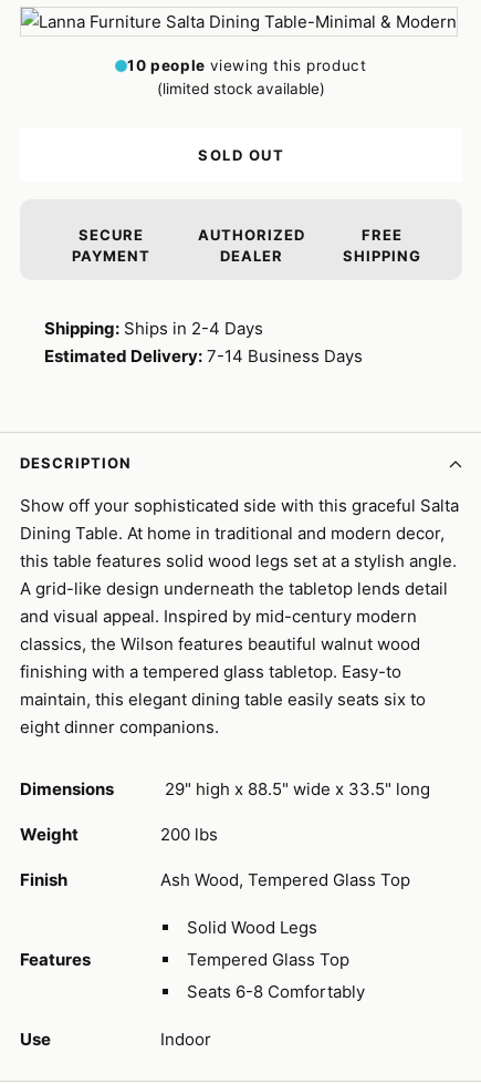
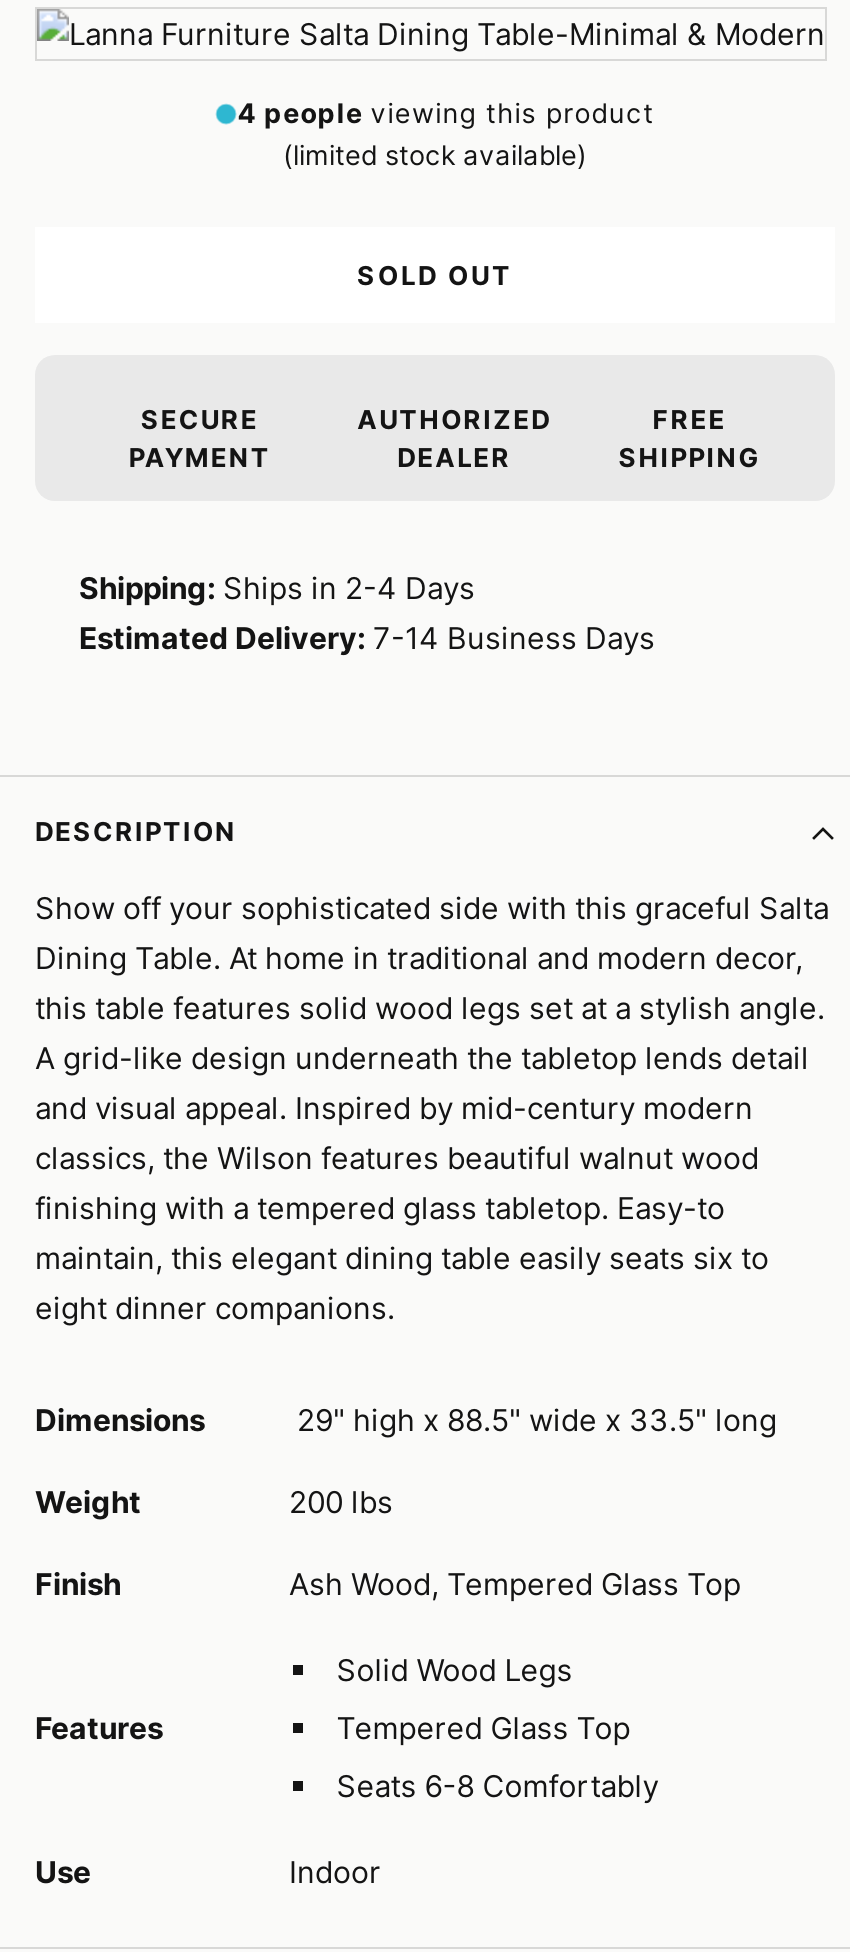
- 10 people viewing this product
+ 4 people viewing this product
